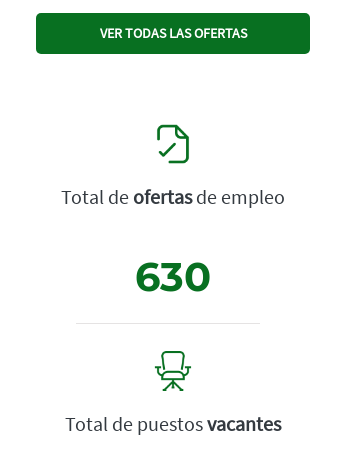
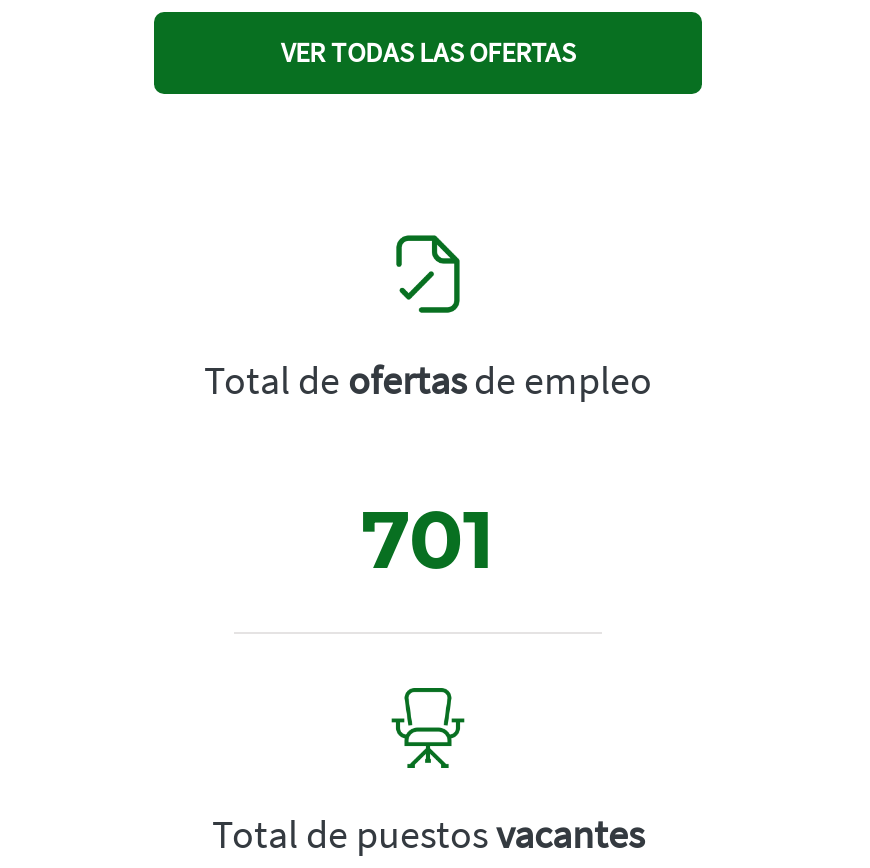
- 630
+ 701
